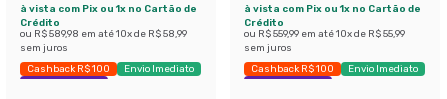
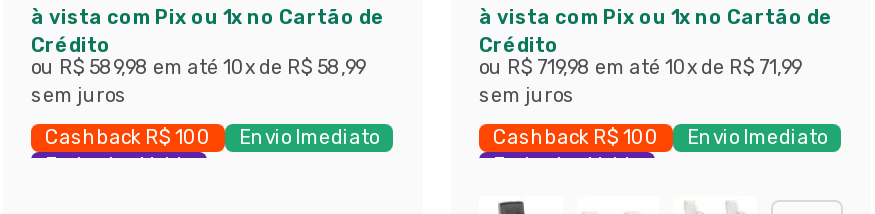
- ou R$ 559,99 em até 10 x de R$ 55,99
+ ou R$ 719,98 em até 10 x de R$ 71,99
